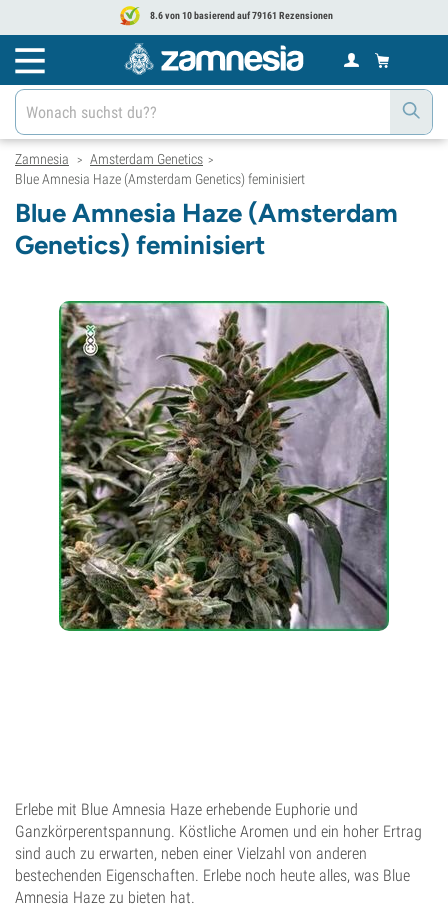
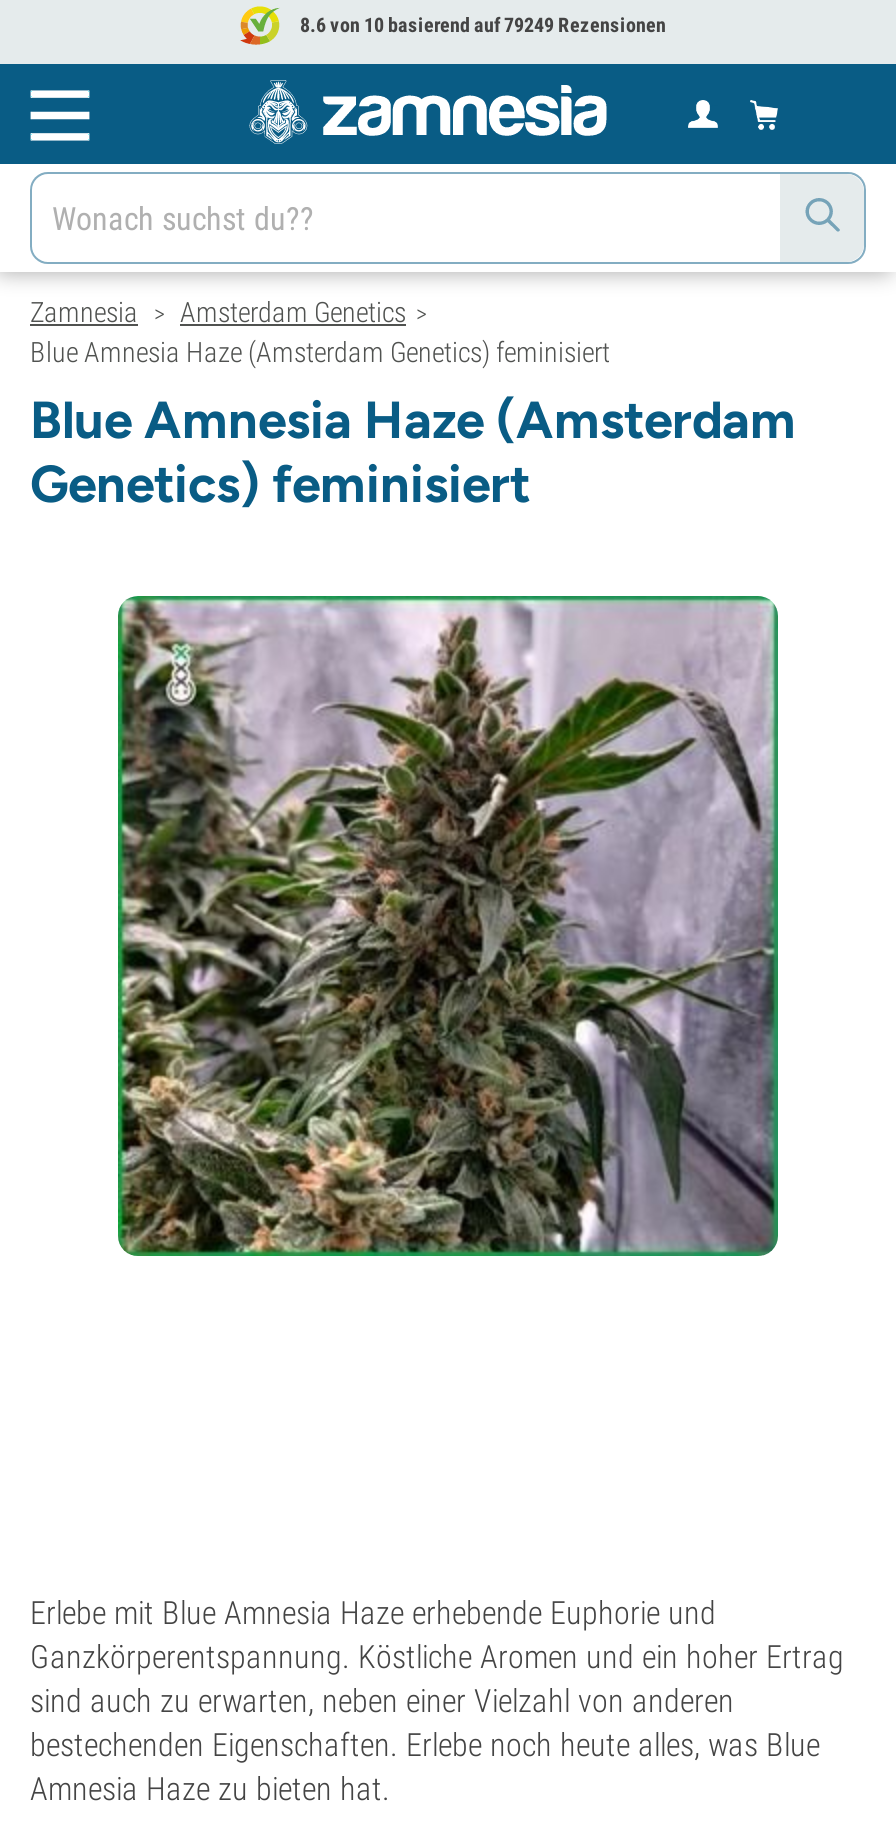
- 8.6 von 10 basierend auf 79161 Rezensionen
+ 8.6 von 10 basierend auf 79249 Rezensionen
